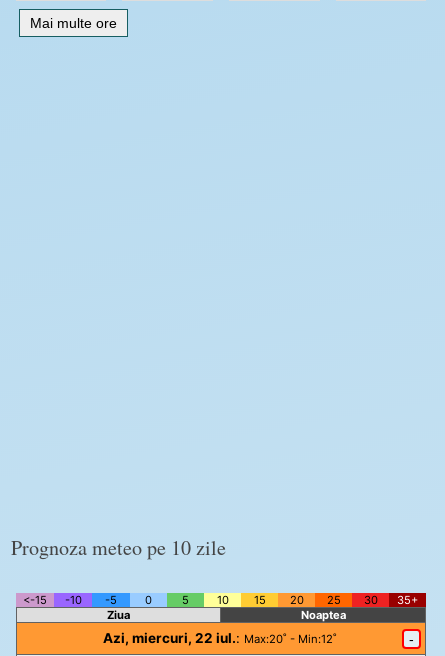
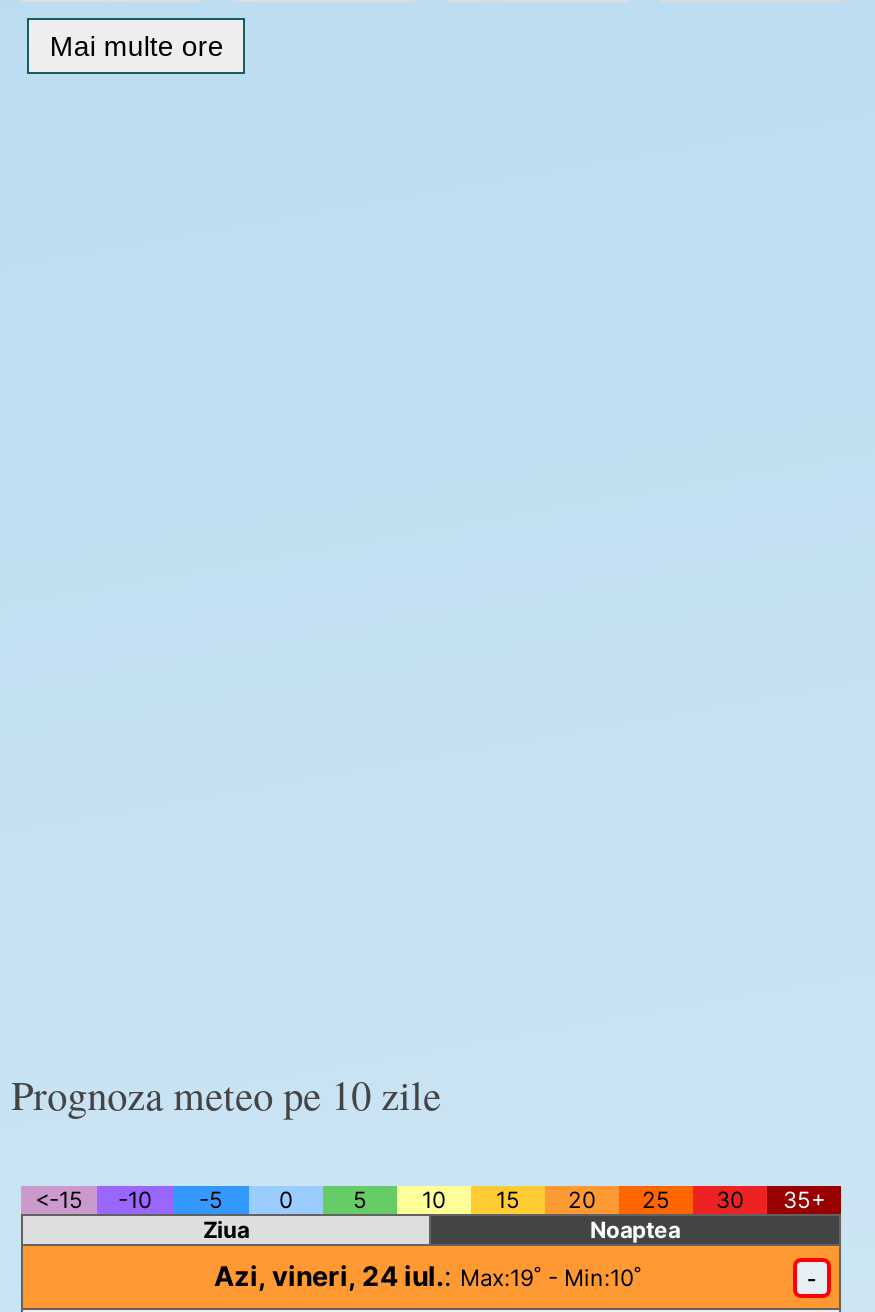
- Azi, miercuri, 22 iul.: Max:20˚ - Min:12˚
+ Azi, vineri, 24 iul.: Max:19˚ - Min:10˚
